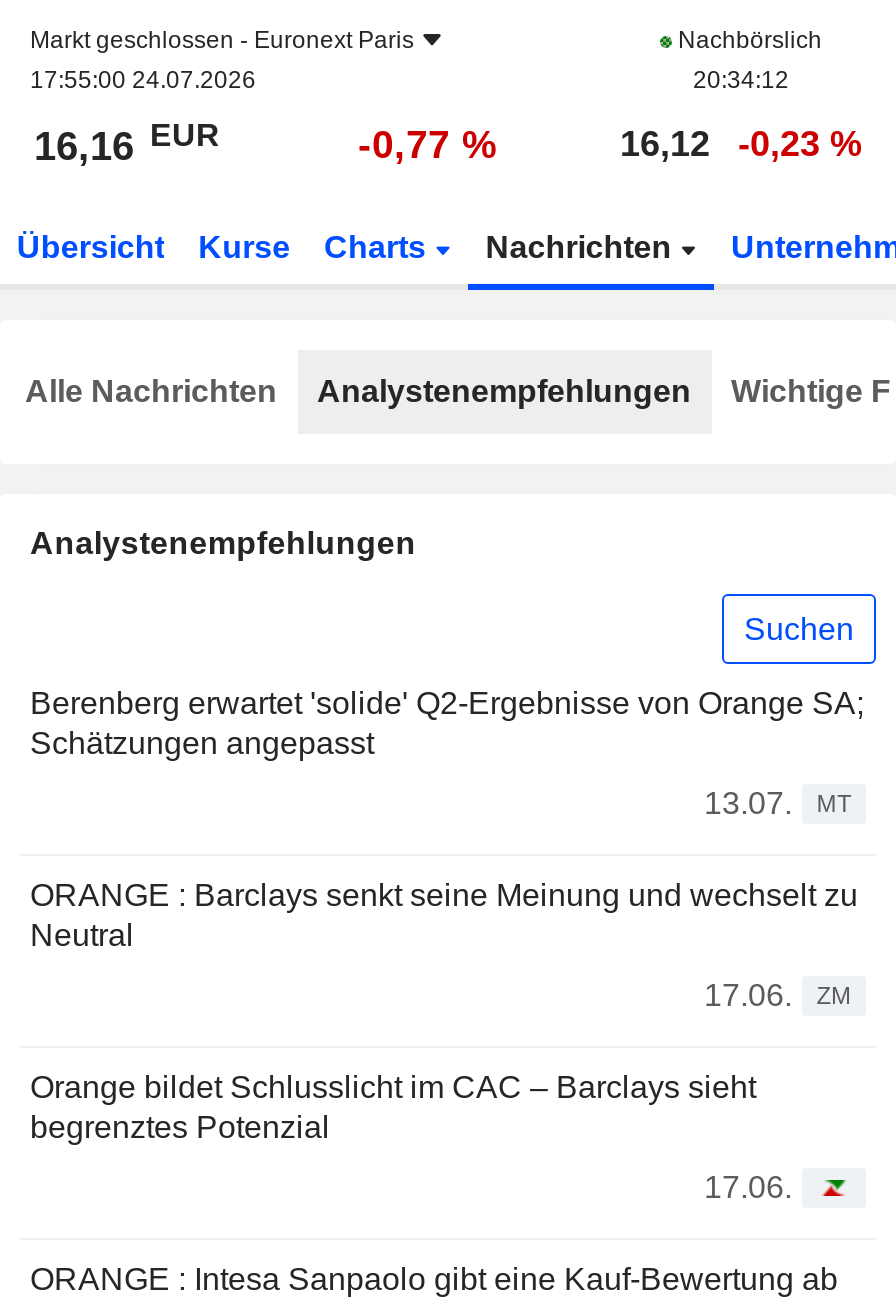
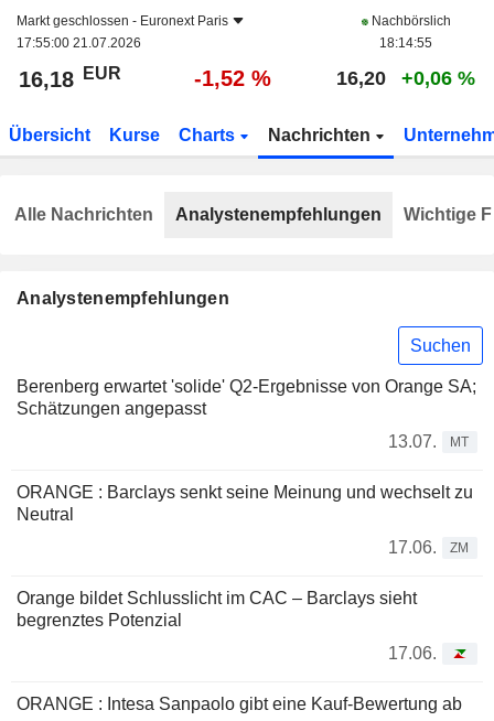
- 17:55:00 24.07.2026
+ 17:55:00 21.07.2026

- 20:34:12
+ 18:14:55

- 16,16 EUR
+ 16,18 EUR

- -0,77 %
+ -1,52 %

- 16,12
+ 16,20

- -0,23 %
+ +0,06 %
